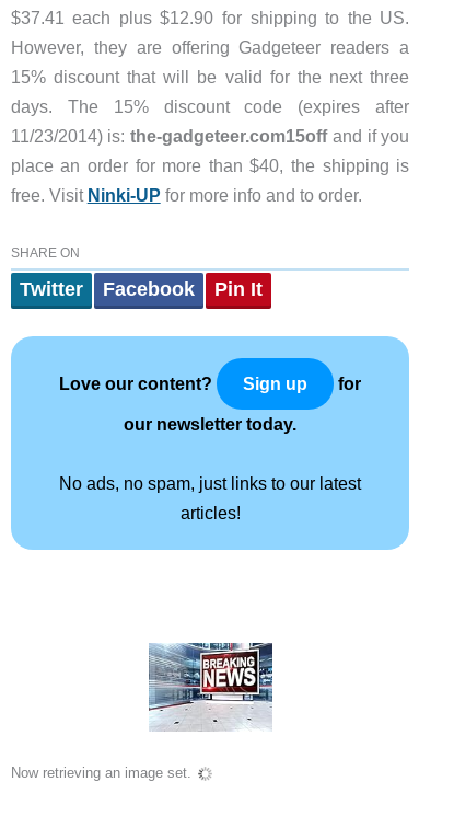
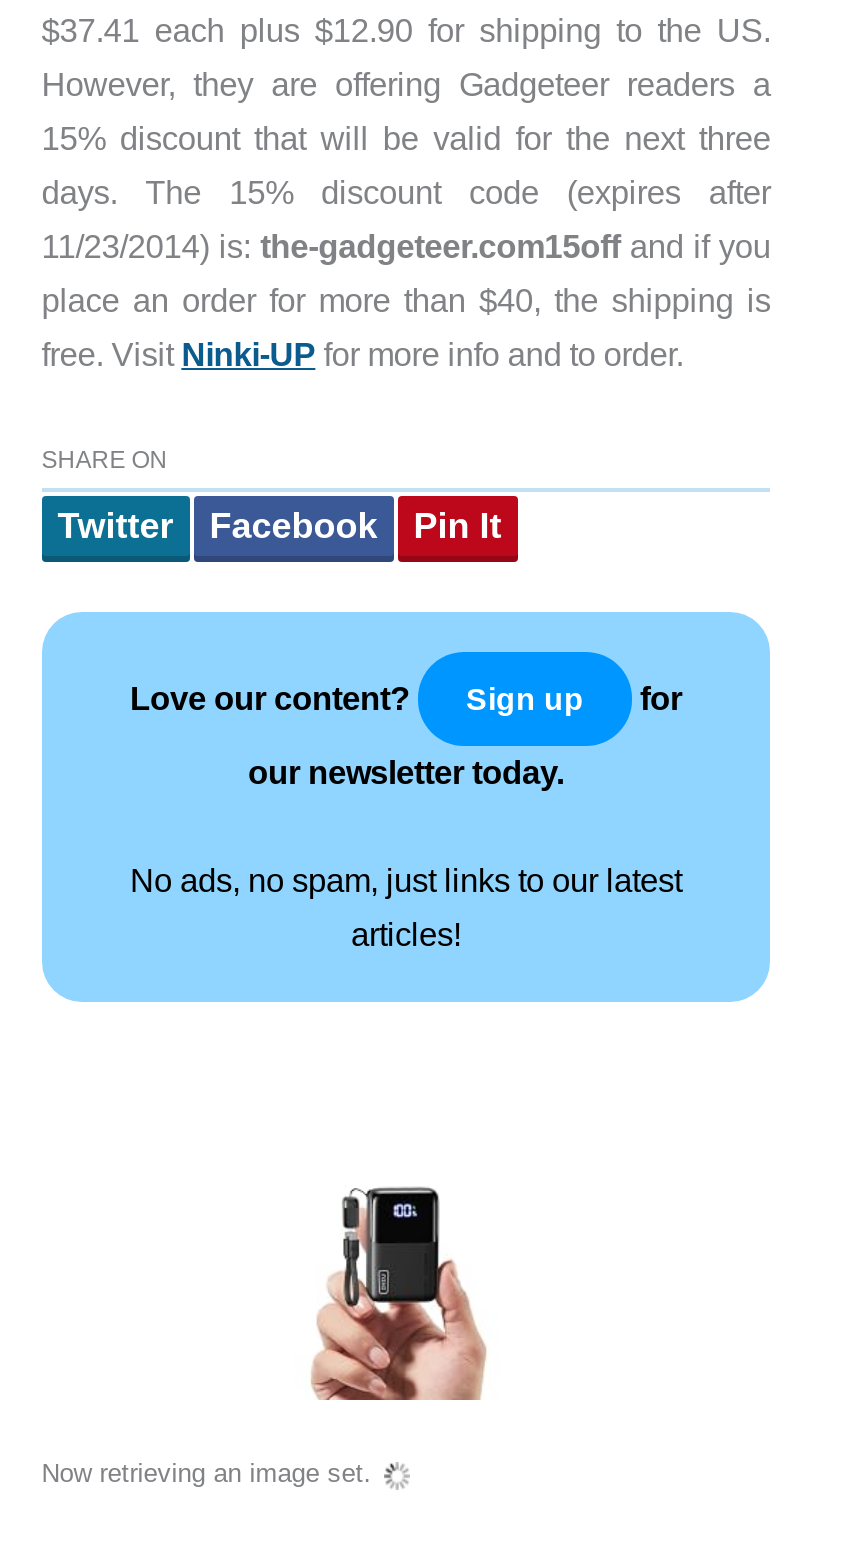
- [image]
+ [image]
